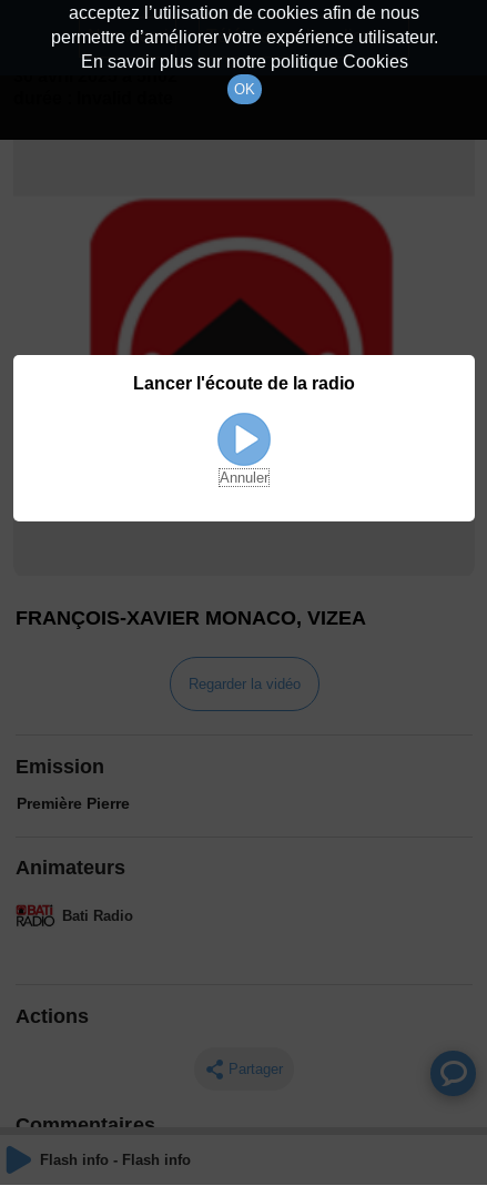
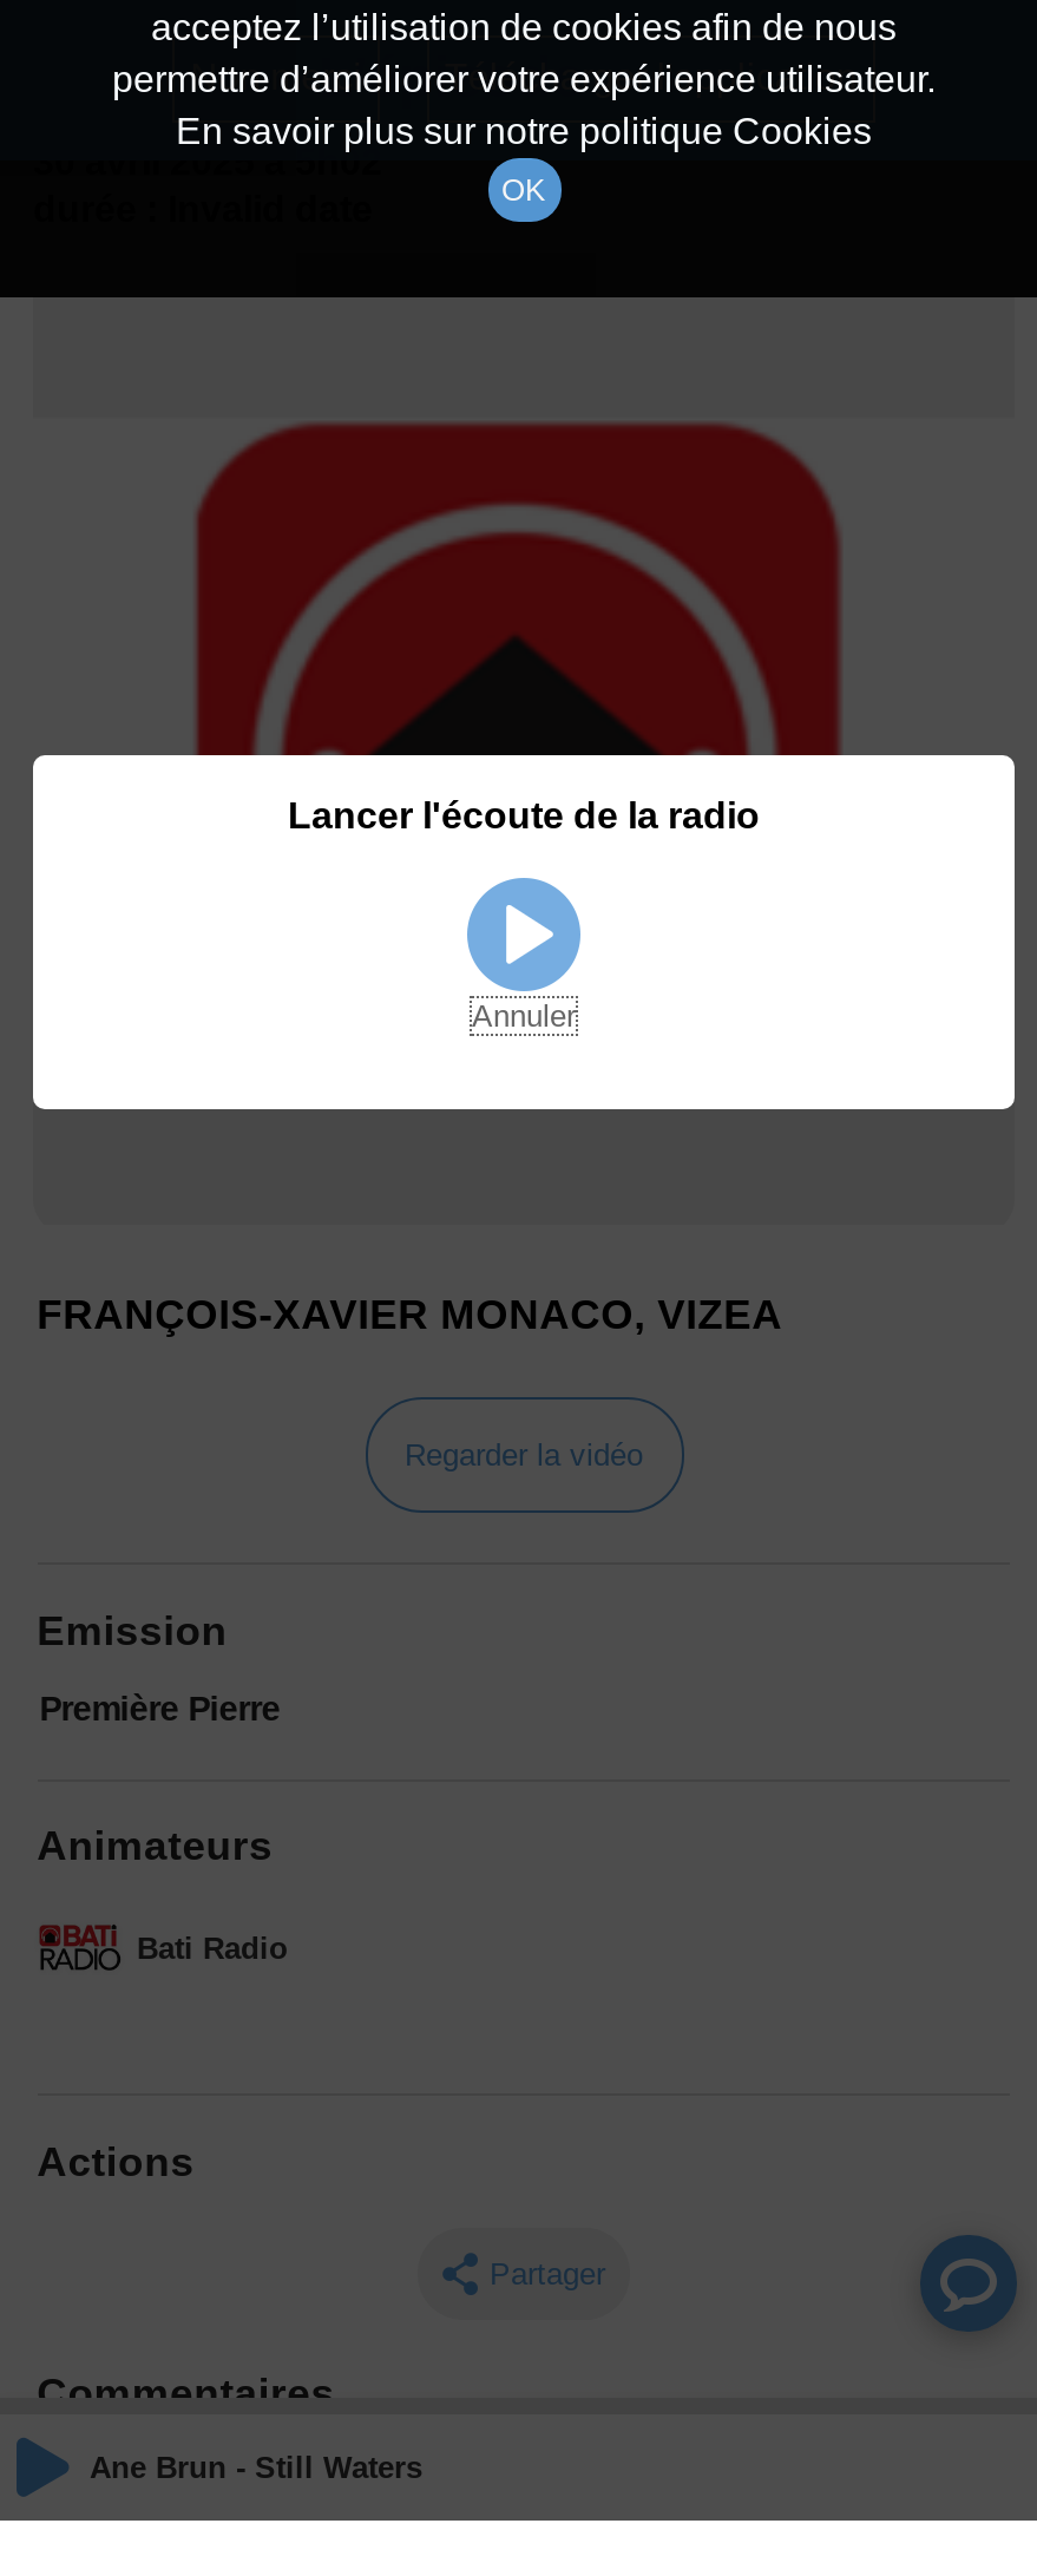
- Flash info - Flash info
+ Ane Brun - Still Waters
